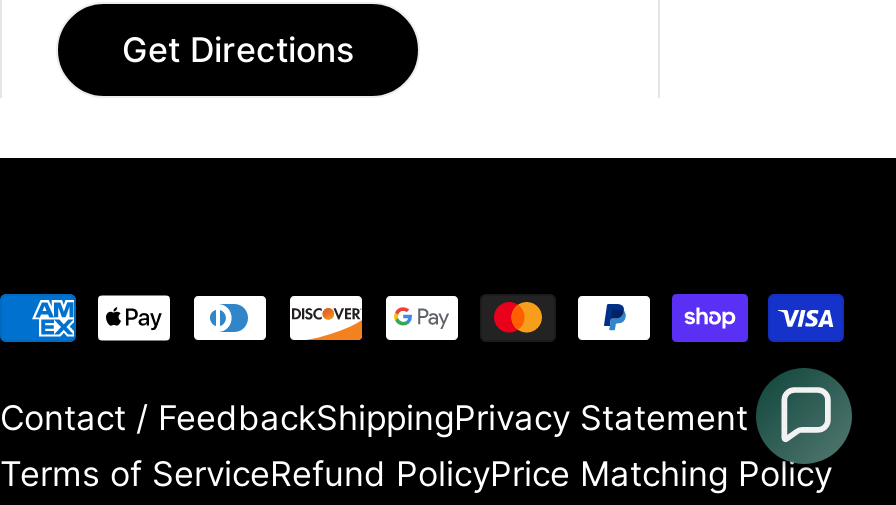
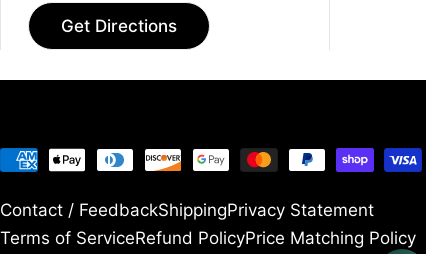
- [image]
